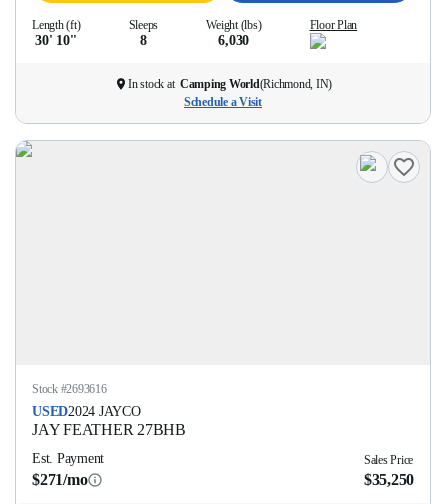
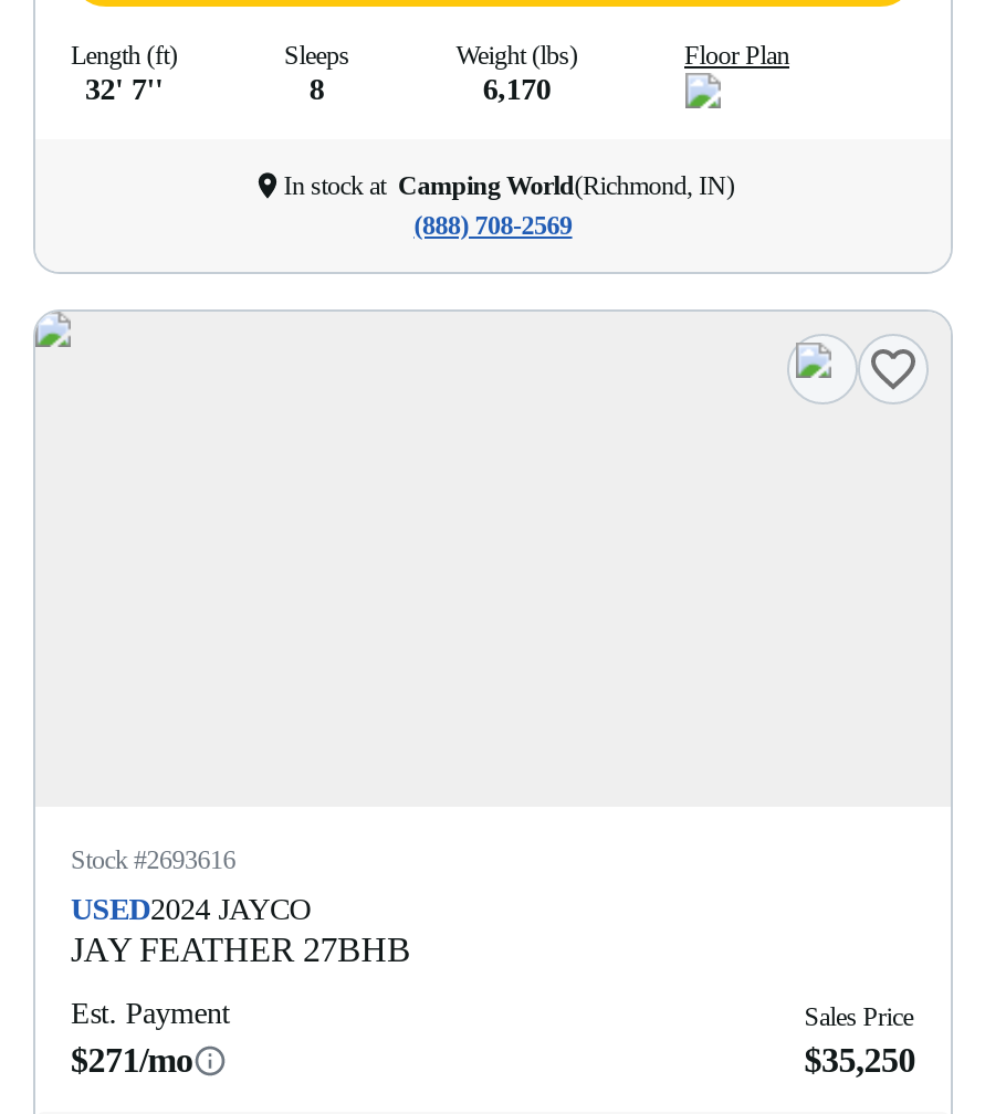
- 30' 10''
+ 32' 7''

- 6,030
+ 6,170

- Schedule a Visit
+ (888) 708-2569
